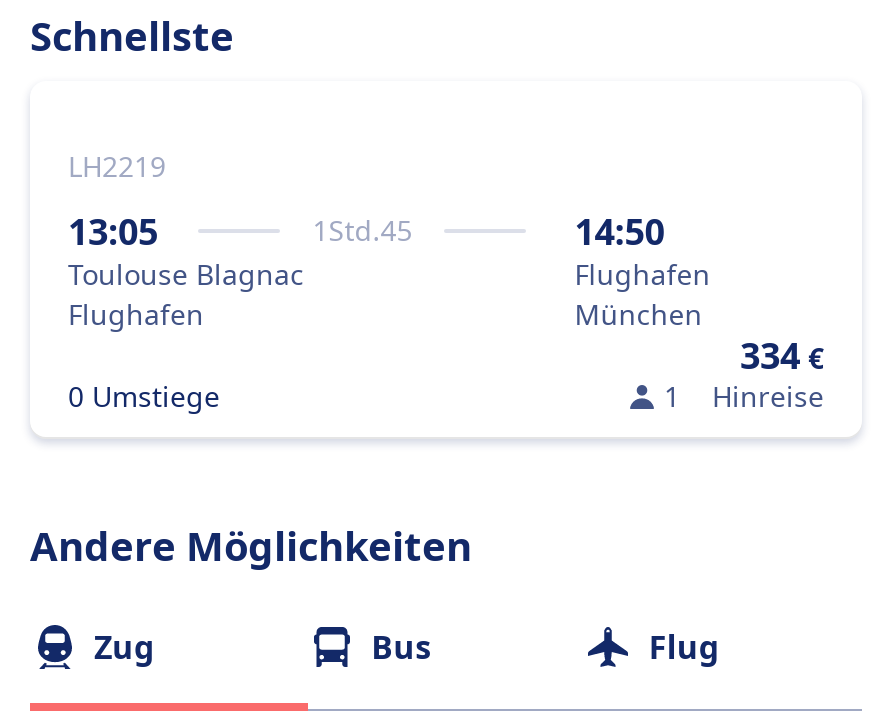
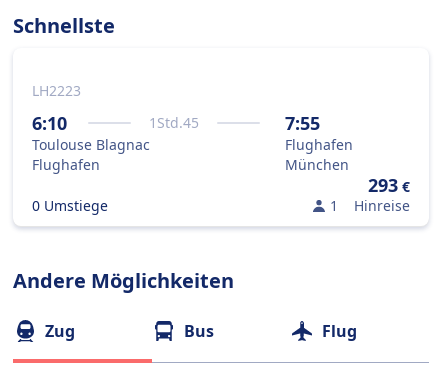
- LH2219
+ LH2223

- 13:05
+ 6:10

- 14:50
+ 7:55

- 334 €
+ 293 €
